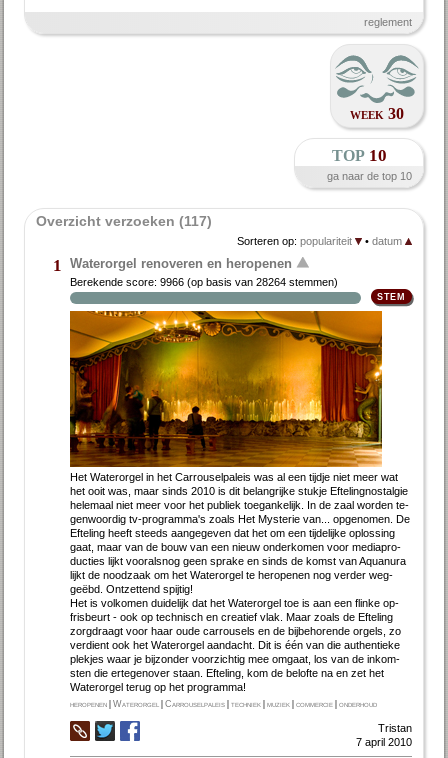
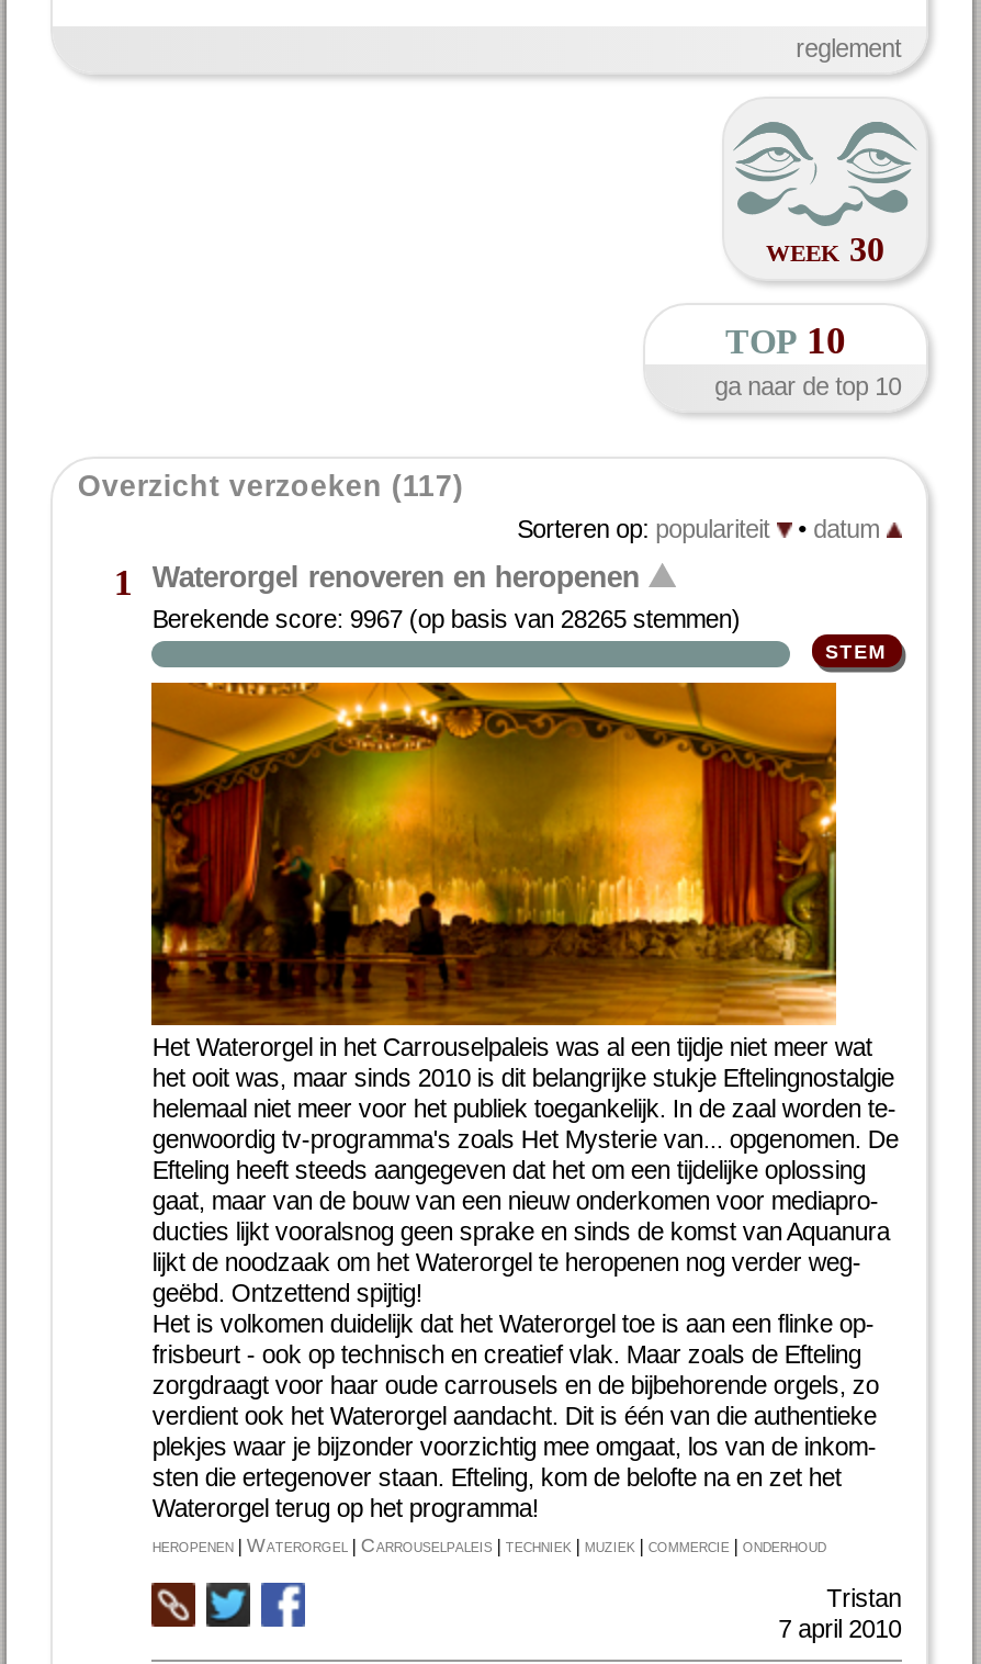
- Berekende score: 9966 (op basis van 28264 stemmen)
+ Berekende score: 9967 (op basis van 28265 stemmen)
